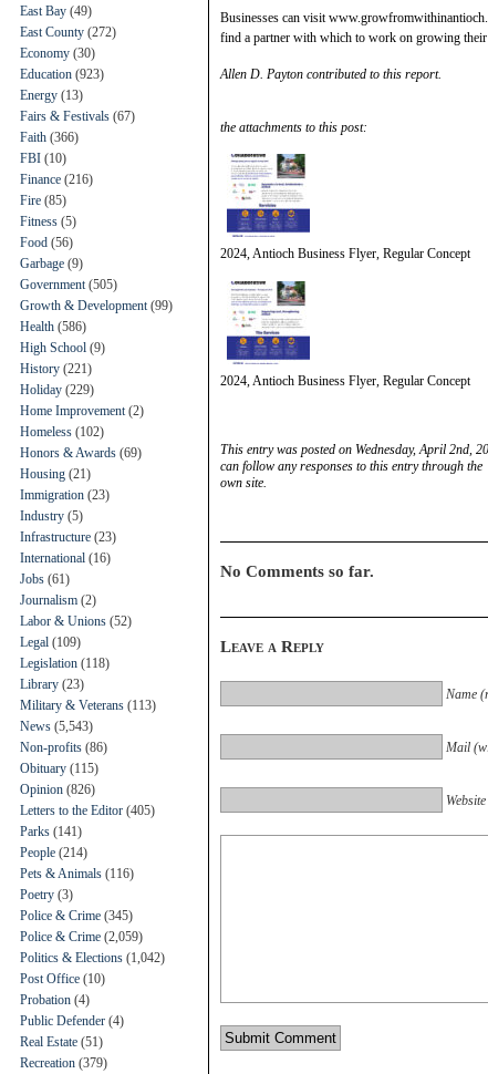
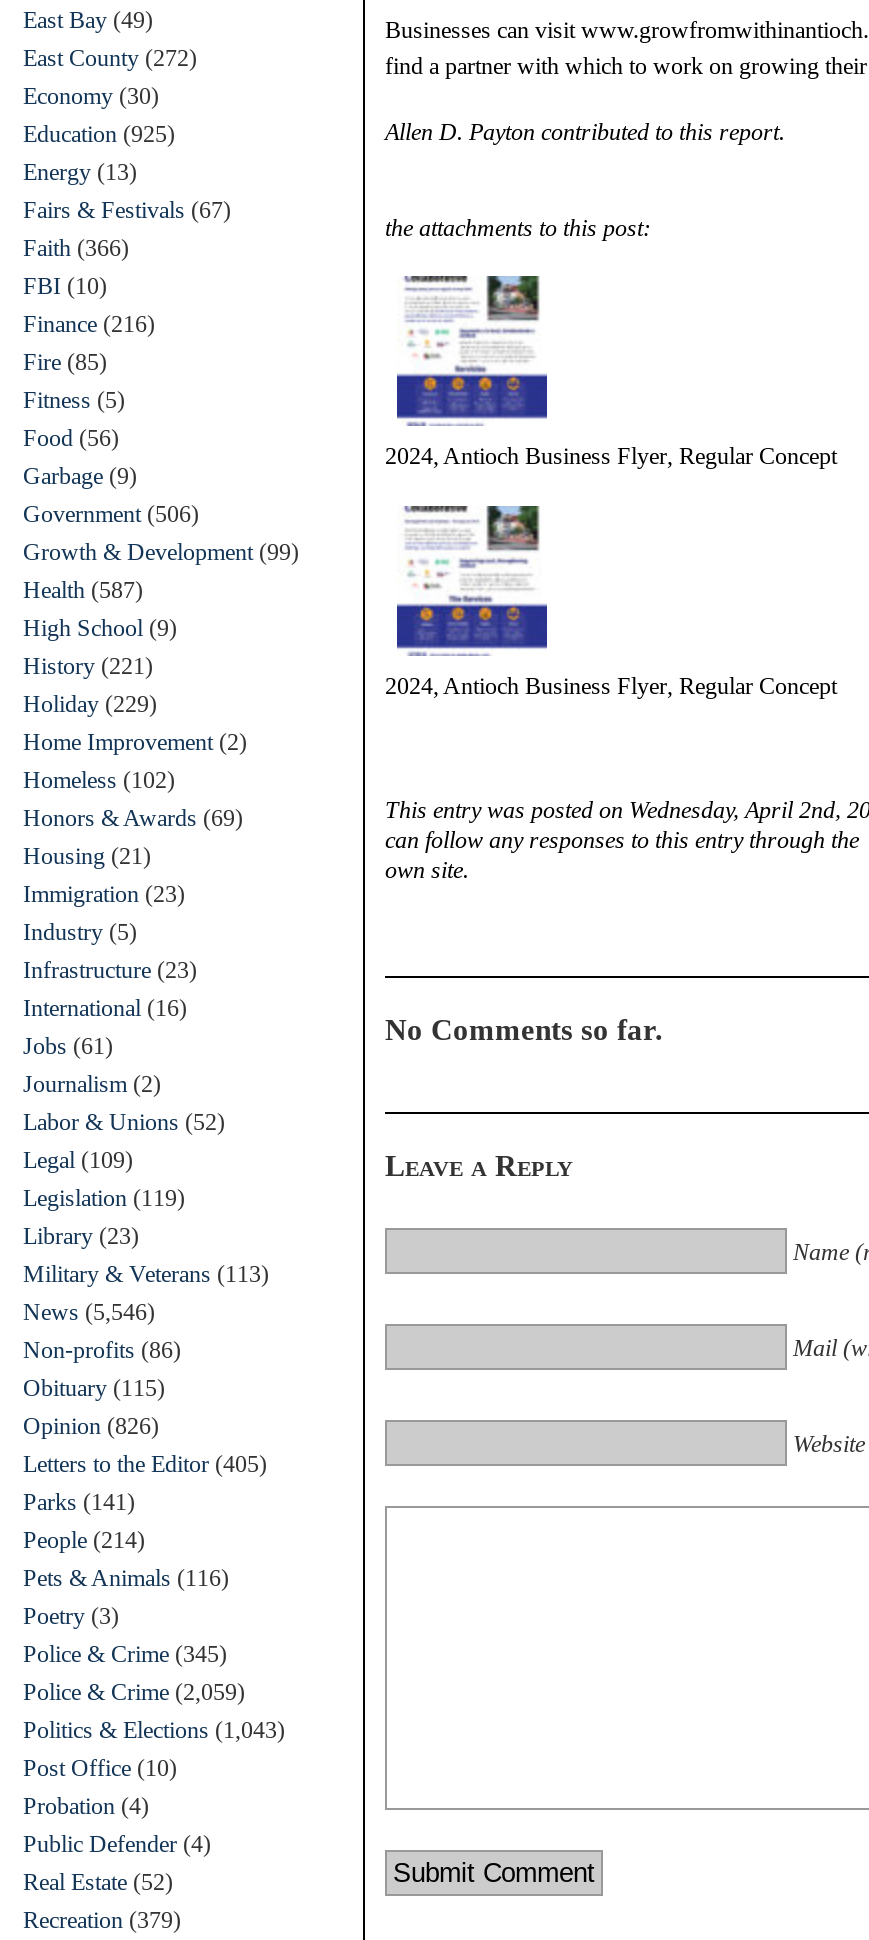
- Education (923)
+ Education (925)

- Government (505)
+ Government (506)

- Health (586)
+ Health (587)

- Legislation (118)
+ Legislation (119)

- News (5,543)
+ News (5,546)

- Politics & Elections (1,042)
+ Politics & Elections (1,043)

- Real Estate (51)
+ Real Estate (52)
